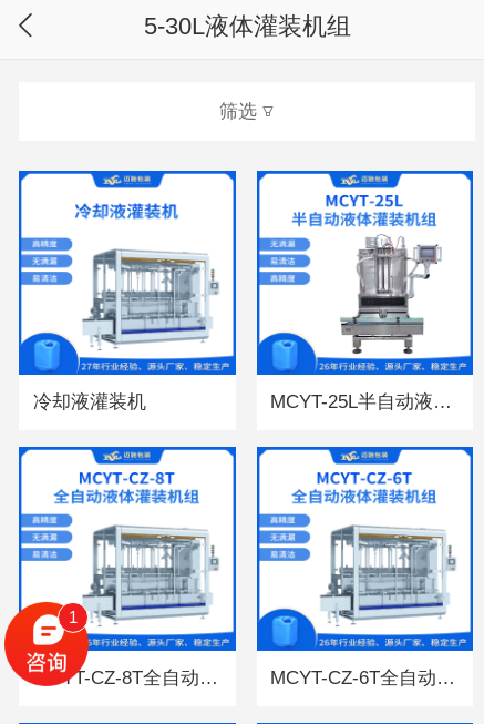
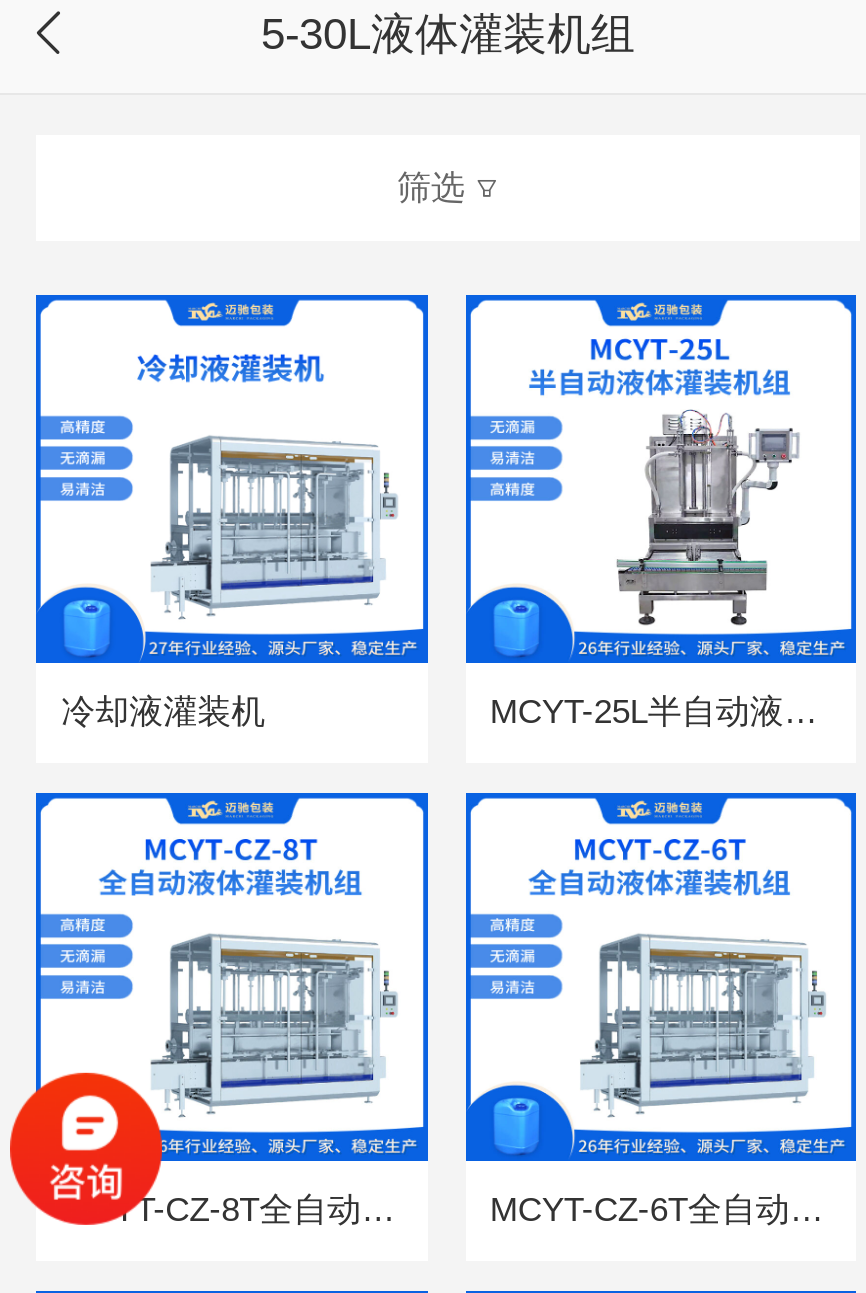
- 1
